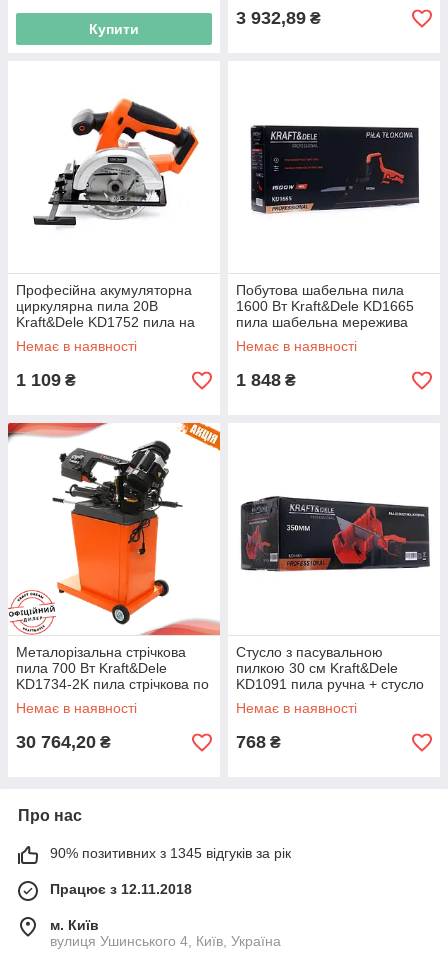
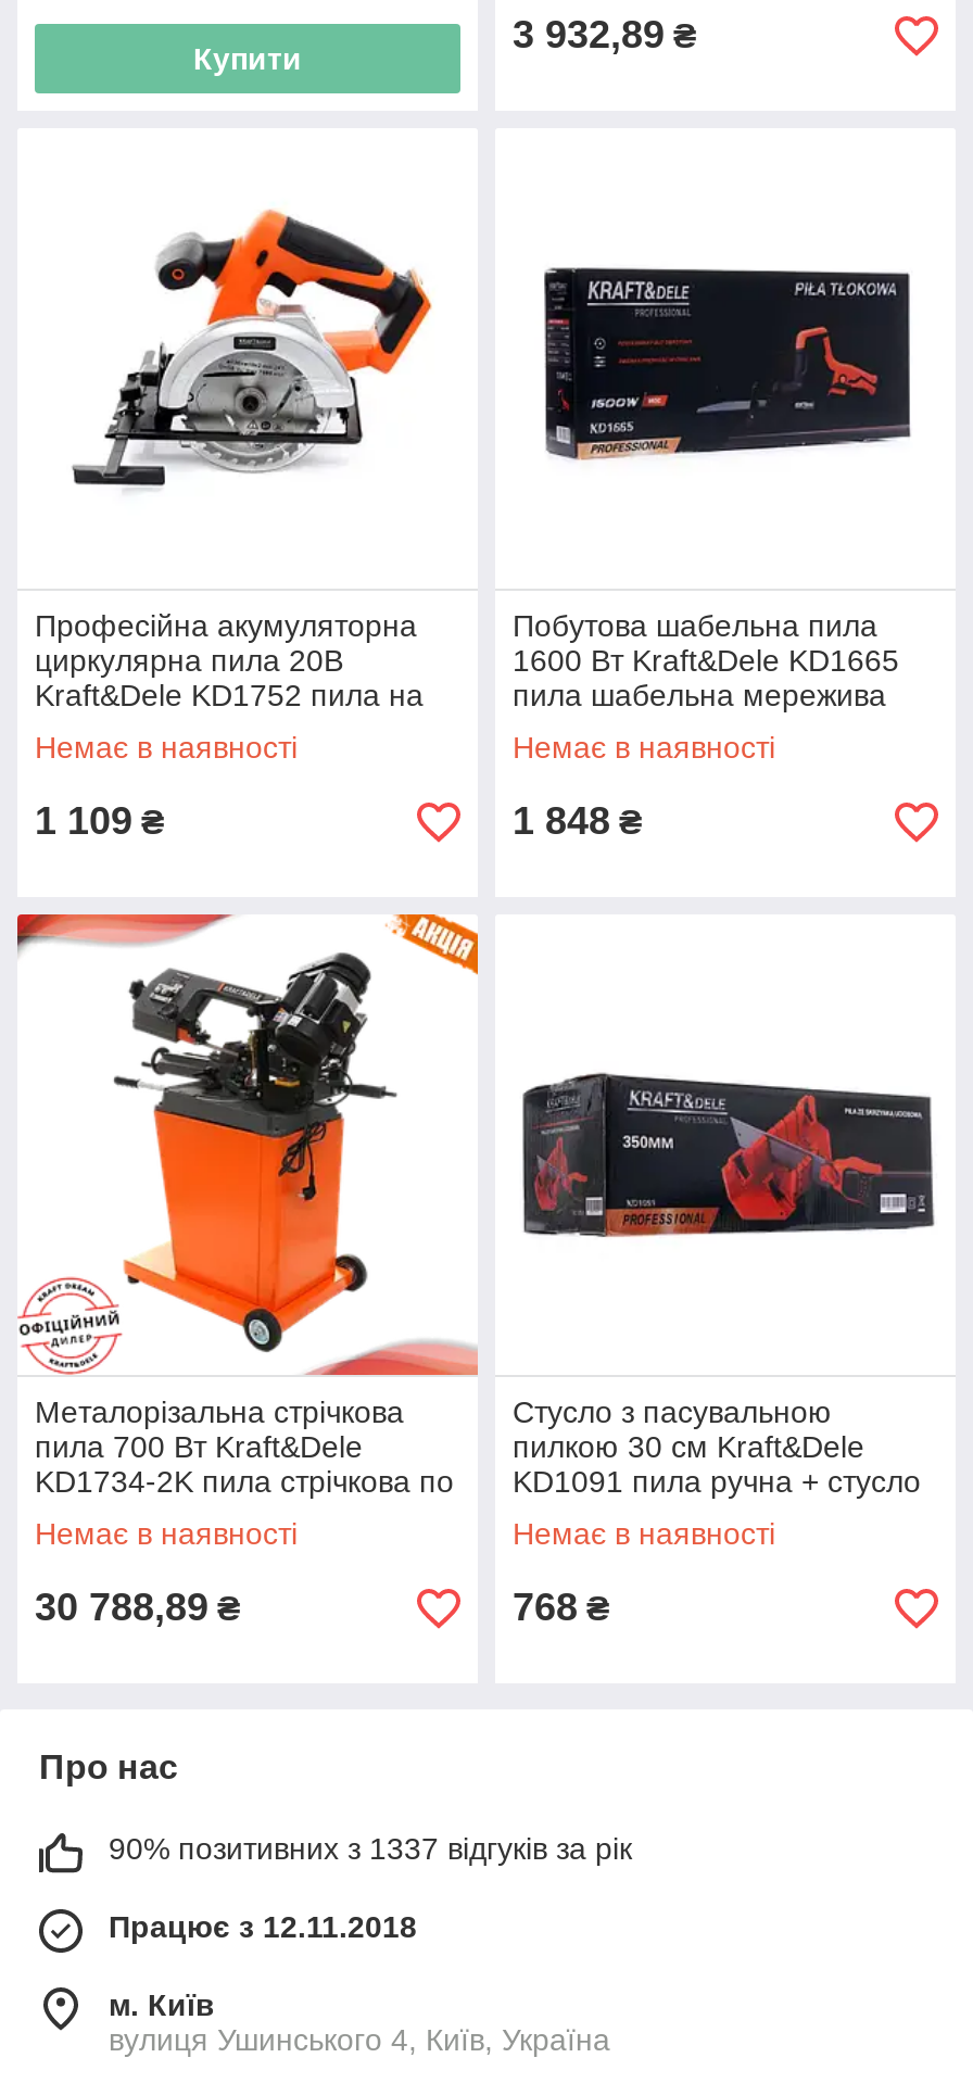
- 30 764,20 ₴
+ 30 788,89 ₴

- 90% позитивних з 1345 відгуків за рік
+ 90% позитивних з 1337 відгуків за рік
